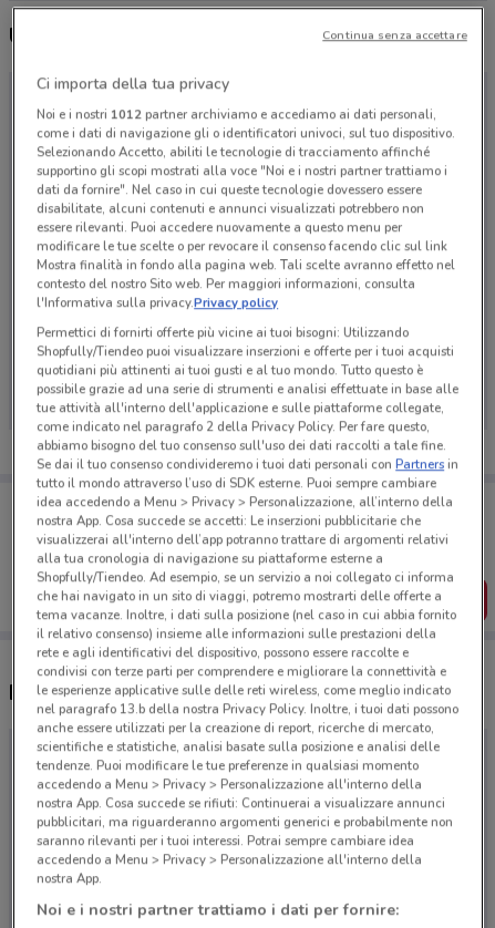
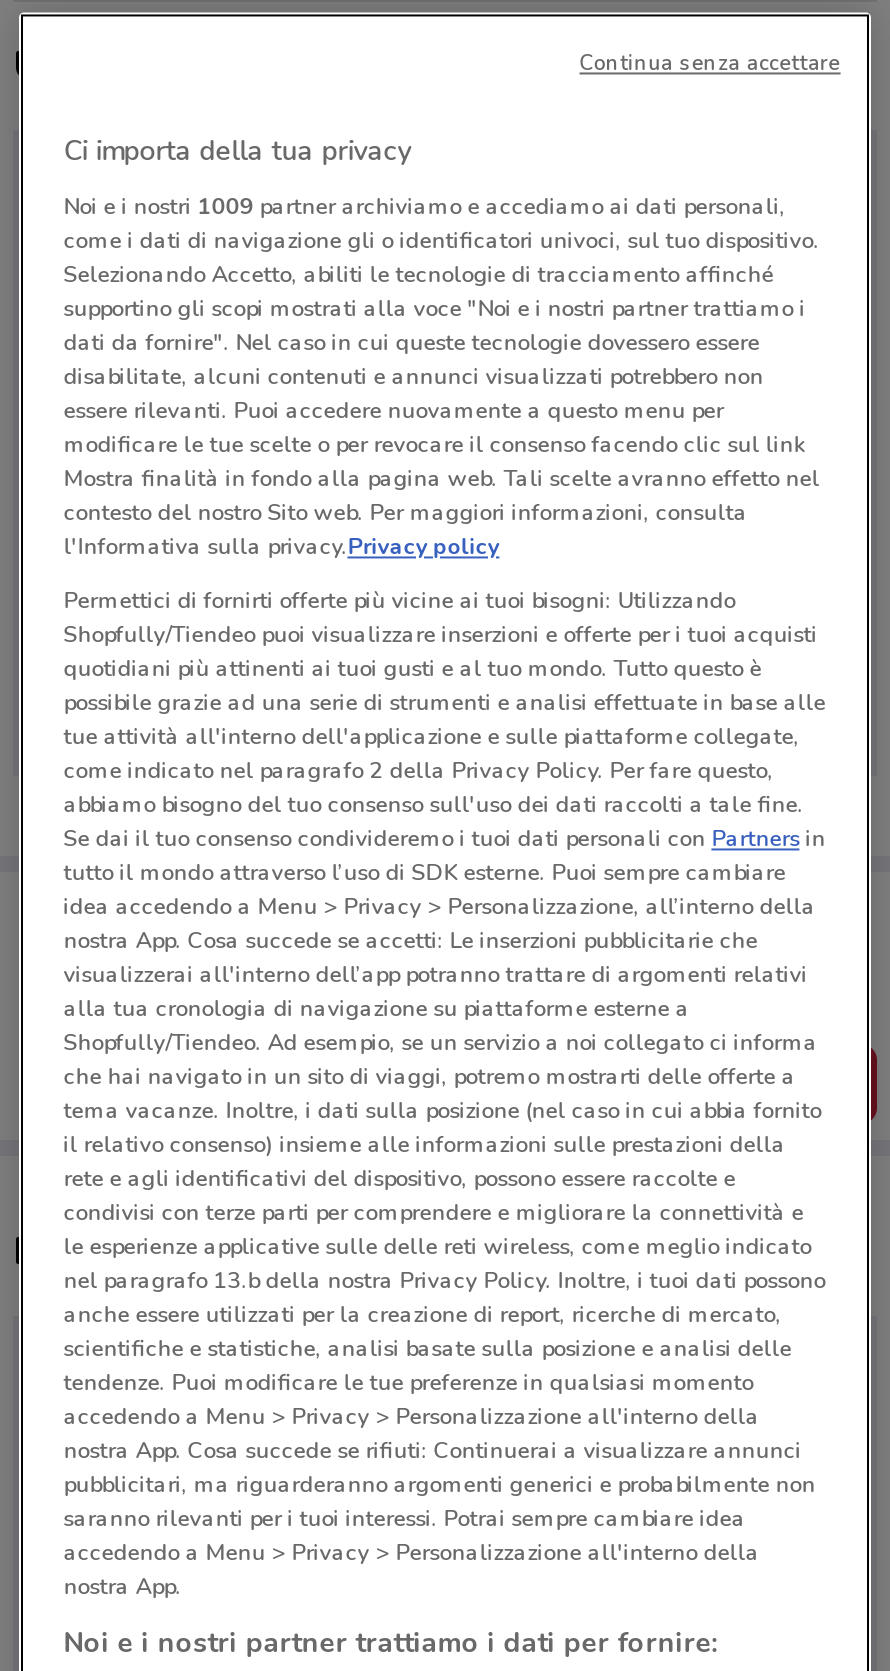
- Noi e i nostri 1012 partner archiviamo e accediamo ai dati personali,
+ Noi e i nostri 1009 partner archiviamo e accediamo ai dati personali,
